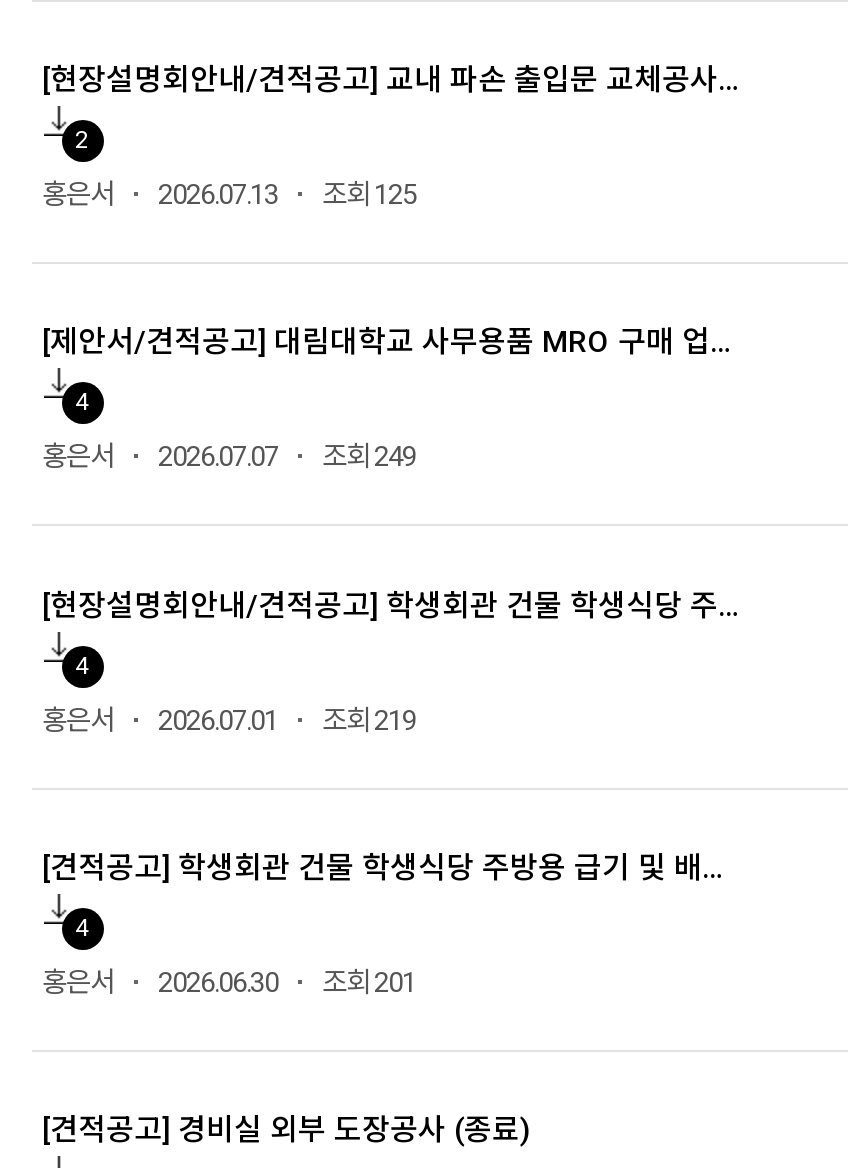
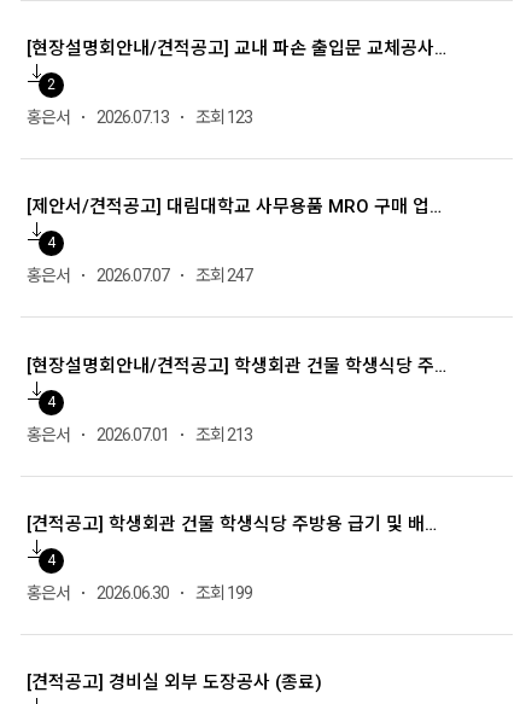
- 조회 125
+ 조회 123

- 홍은서 2026.07.07 조회 249
+ 홍은서 2026.07.07 조회 247

- 조회 219
+ 조회 213

- 조회 201
+ 조회 199
